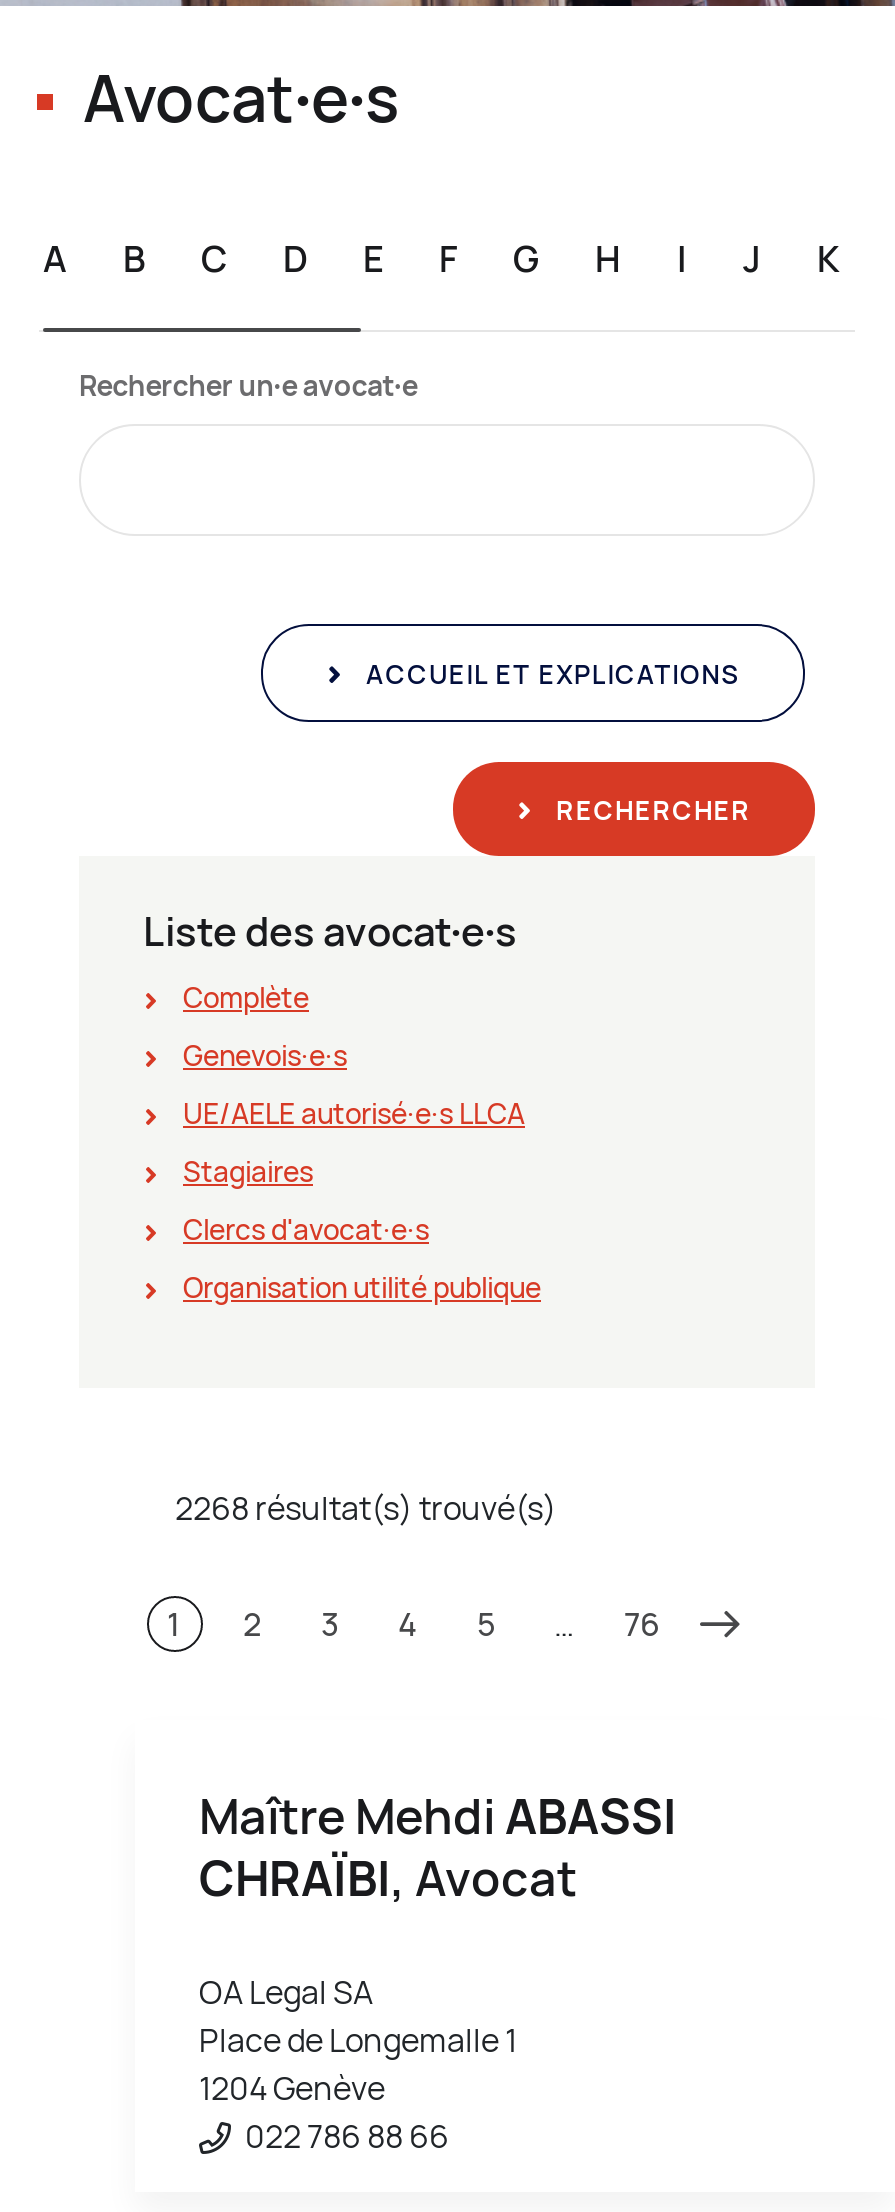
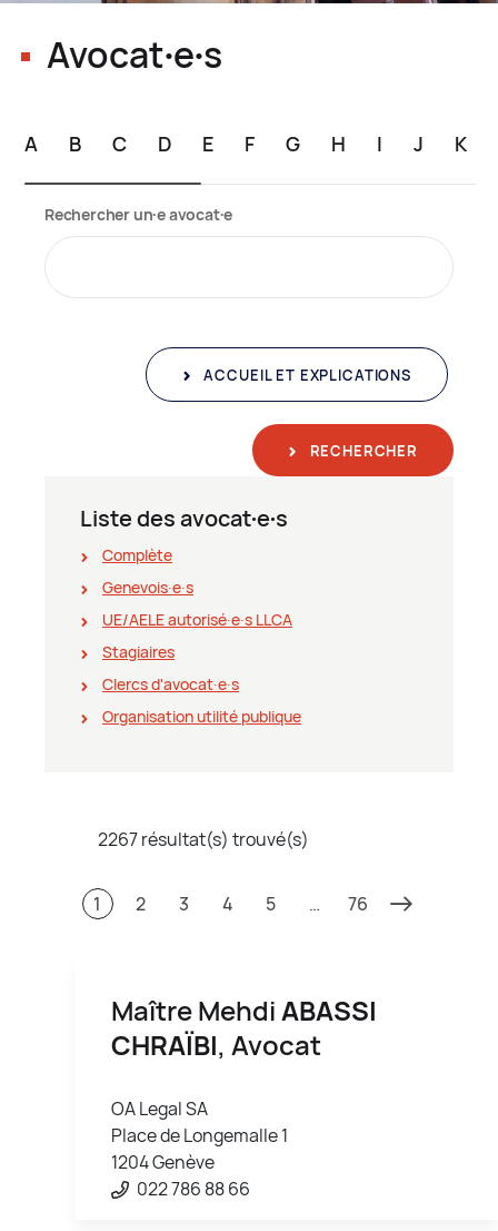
- 2268 résultat(s) trouvé(s)
+ 2267 résultat(s) trouvé(s)
